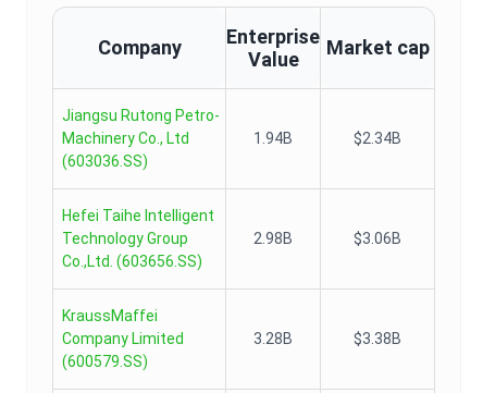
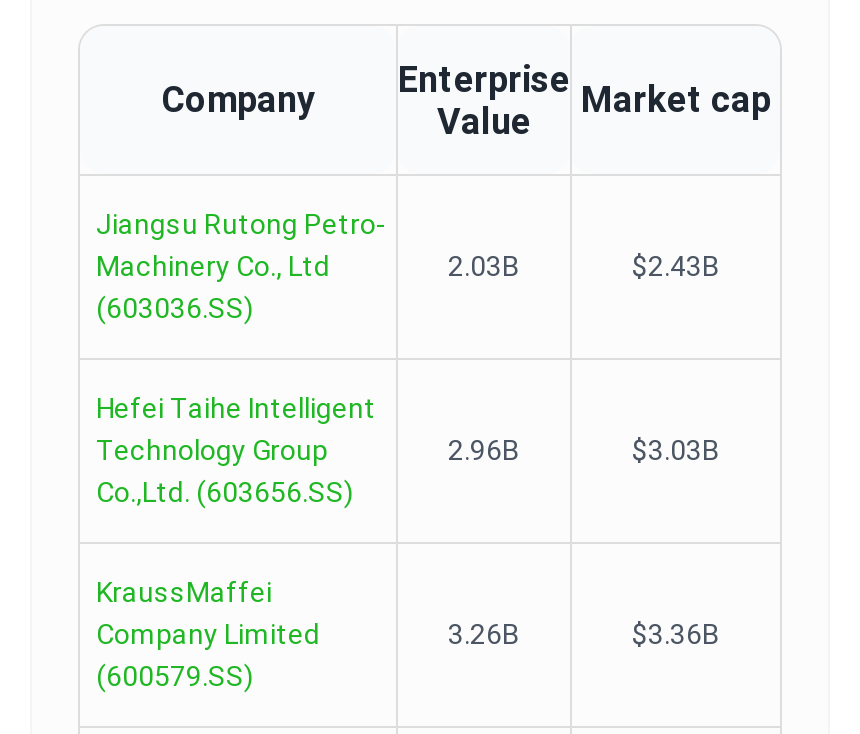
- 1.94B
- $2.34B
+ 2.03B
+ $2.43B

- 2.98B
- $3.06B
+ 2.96B
+ $3.03B

- 3.28B
- $3.38B
+ 3.26B
+ $3.36B
